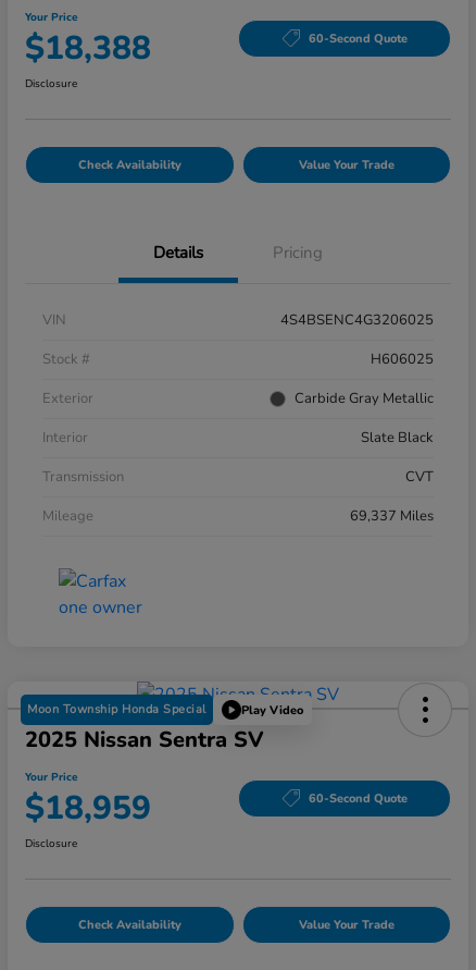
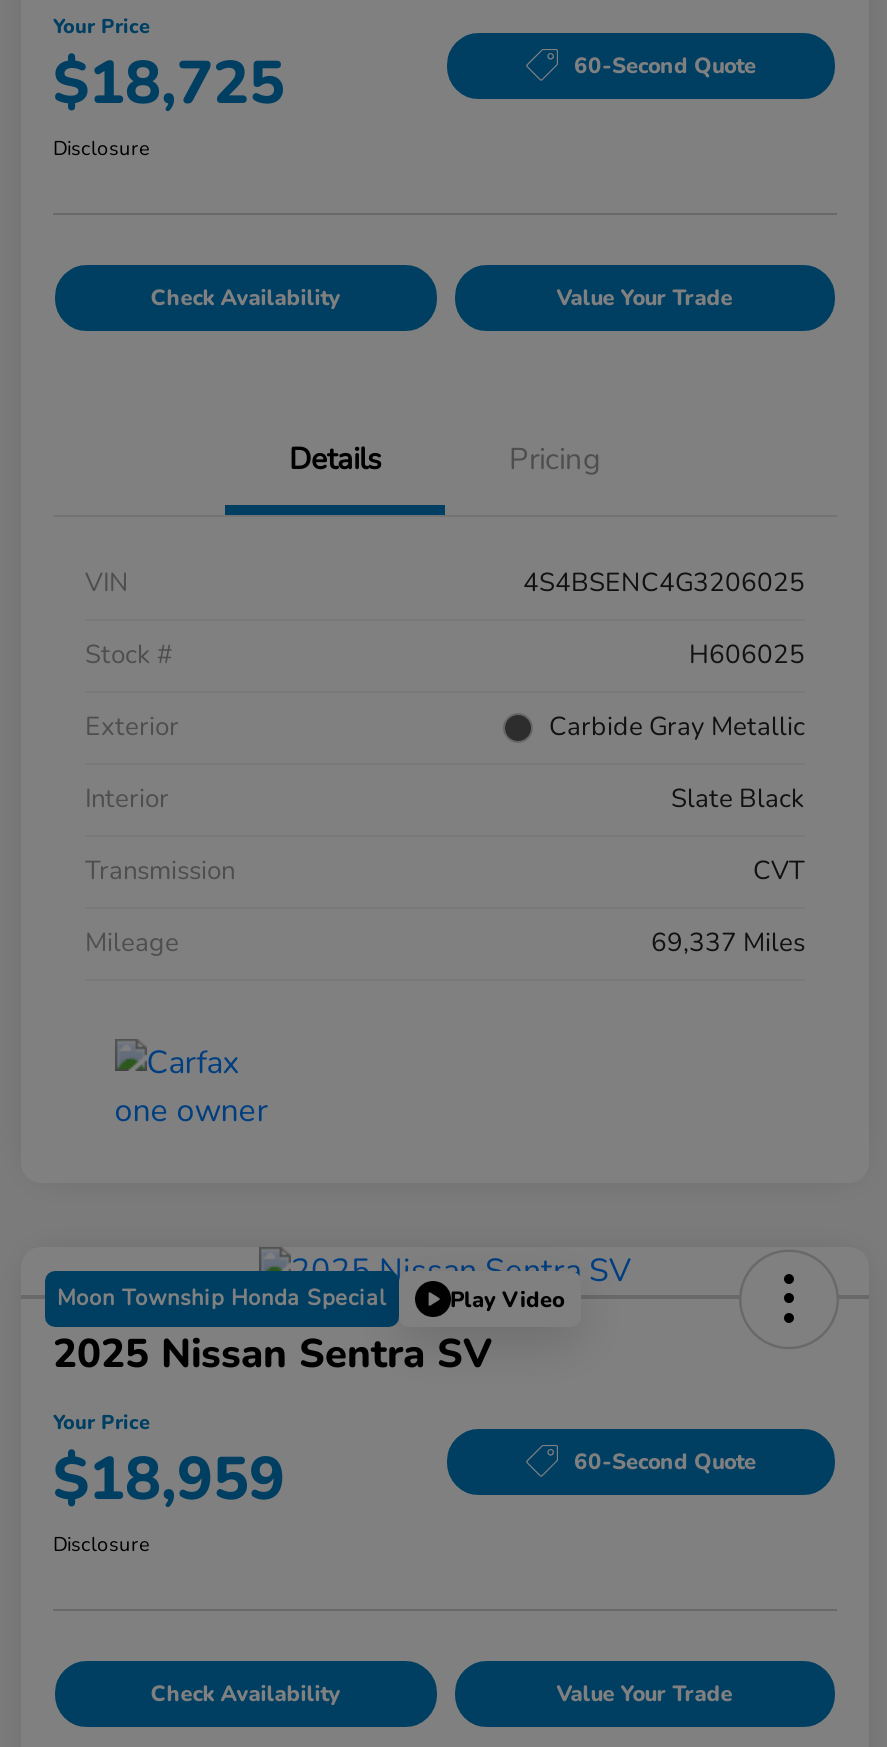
- $18,388
+ $18,725
